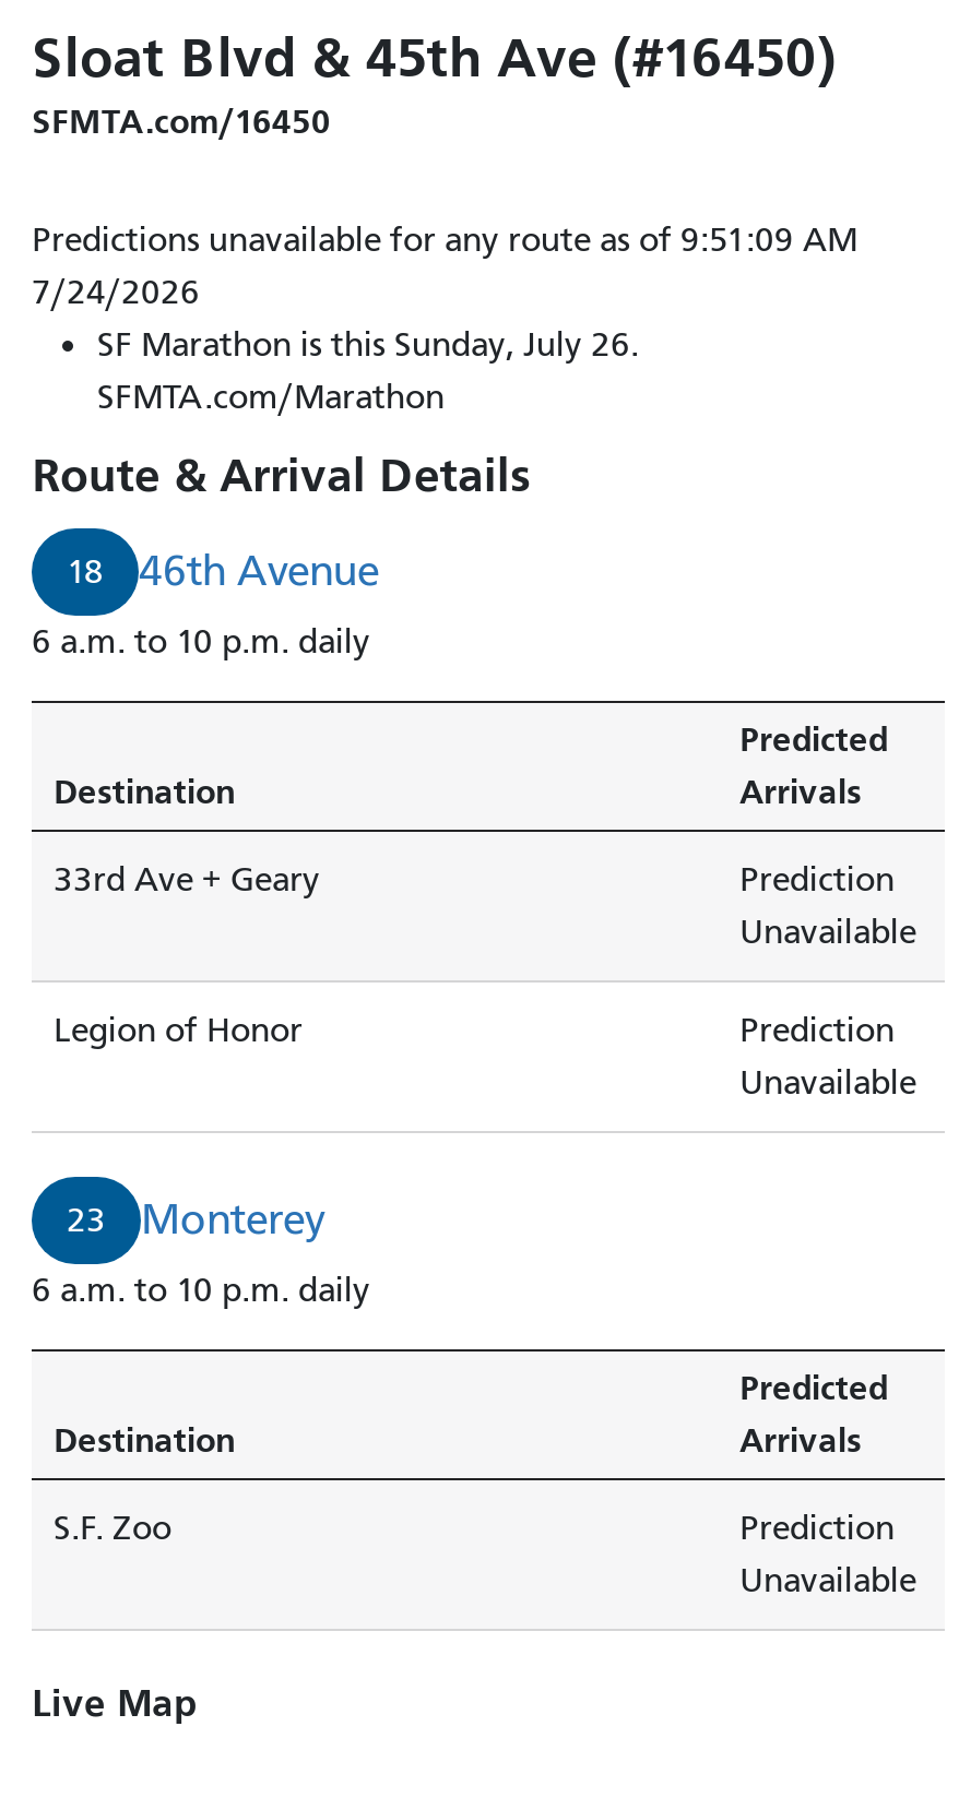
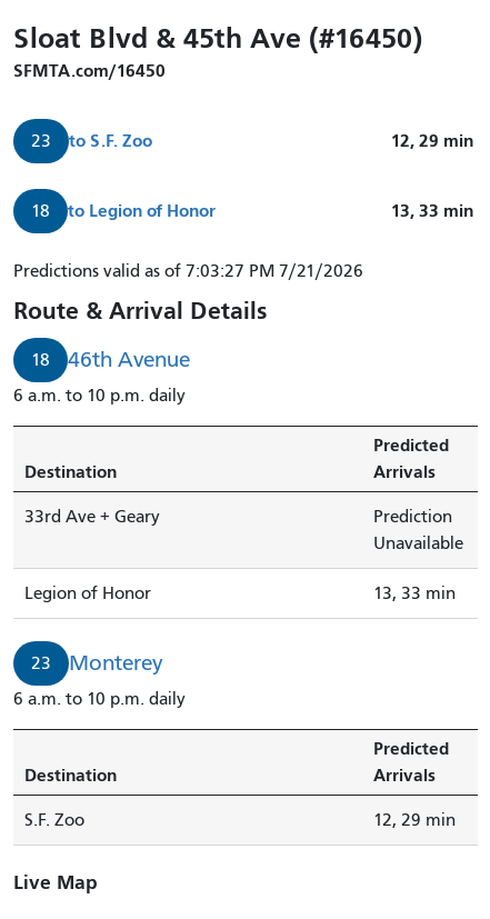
- Predictions unavailable for any route as of 9:51:09 AM
- 7/24/2026
- SF Marathon is this Sunday, July 26.
- SFMTA.com/Marathon
+ 23
+ to S.F. Zoo
+ 12, 29 min
+ 18
+ to Legion of Honor
+ 13, 33 min
+ Predictions valid as of 7:03:27 PM 7/21/2026

moved down: Route & Arrival Details | 18 | 46th Avenue | ... | Unavailable | Legion of Honor

- Prediction
- Unavailable
+ 13, 33 min

moved down: 23 | Monterey | 6 a.m. to 10 p.m. daily | Destination | Predicted | Arrivals | S.F. Zoo

- Prediction
- Unavailable
+ 12, 29 min
